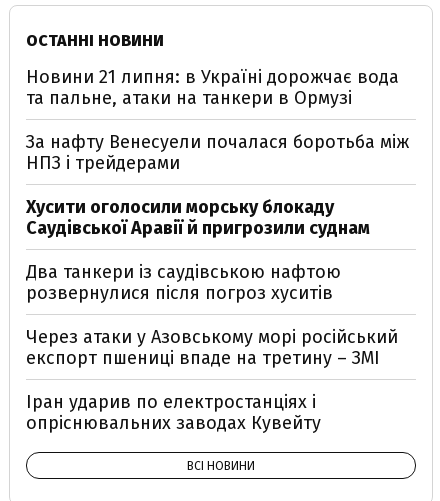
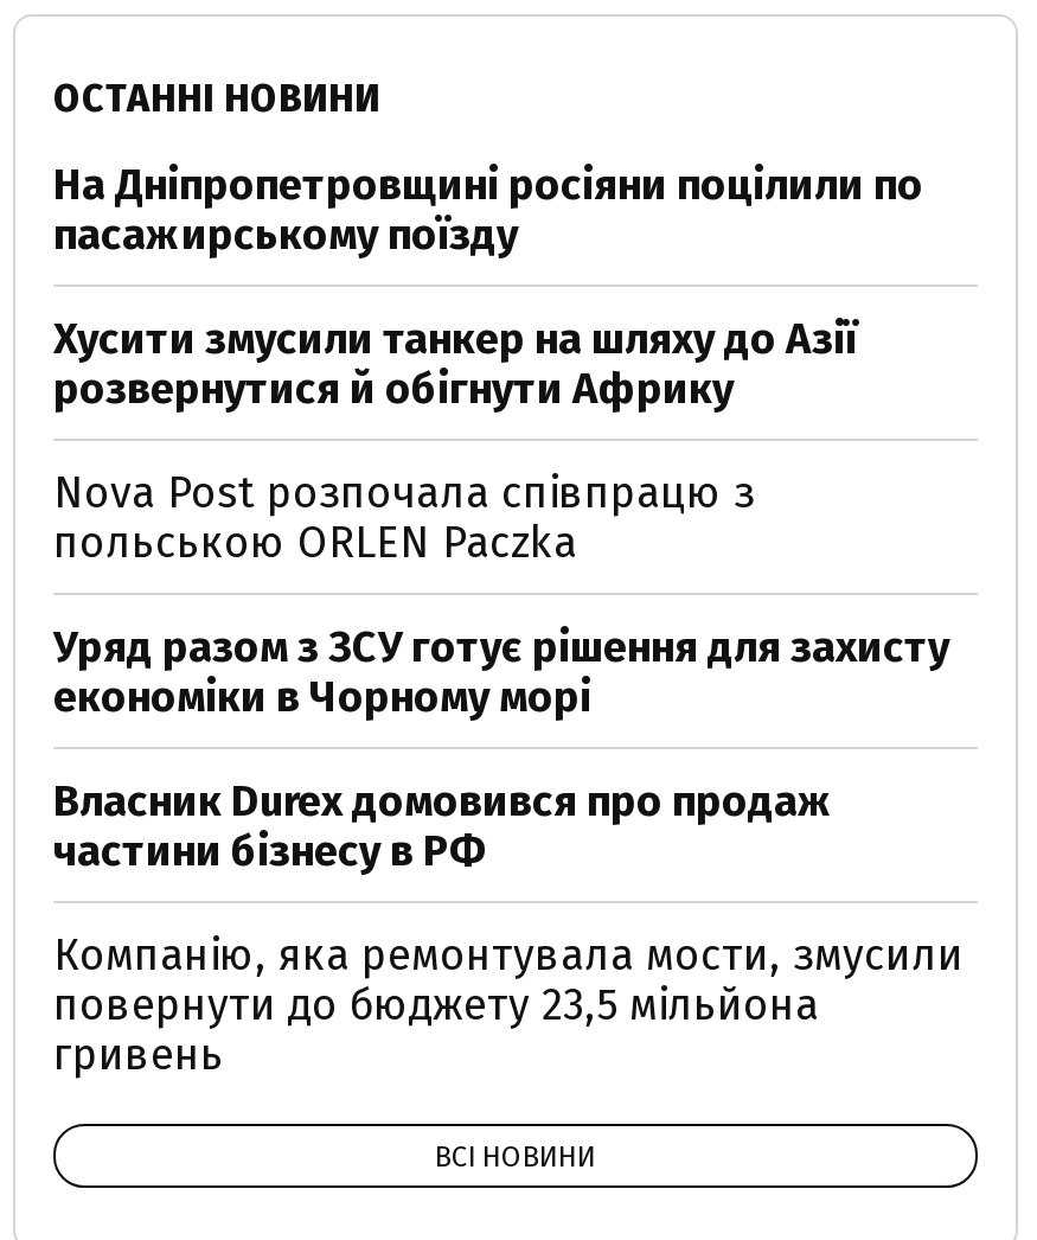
- Новини 21 липня: в Україні дорожчає вода
- та пальне, атаки на танкери в Ормузі
+ На Дніпропетровщині росіяни поцілили по
+ пасажирському поїзду

- За нафту Венесуели почалася боротьба між
- НПЗ і трейдерами
+ Хусити змусили танкер на шляху до Азії
+ розвернутися й обігнути Африку

- Хусити оголосили морську блокаду
- Саудівської Аравії й пригрозили суднам
+ Nova Post розпочала співпрацю з
+ польською ORLEN Paczka

- Два танкери із саудівською нафтою
- розвернулися після погроз хуситів
+ Уряд разом з ЗСУ готує рішення для захисту
+ економіки в Чорному морі

- Через атаки у Азовському морі російський
- експорт пшениці впаде на третину – ЗМІ
+ Власник Durex домовився про продаж
+ частини бізнесу в РФ

- Іран ударив по електростанціях і
- опріснювальних заводах Кувейту
+ Компанію, яка ремонтувала мости, змусили
+ повернути до бюджету 23,5 мільйона
+ гривень
